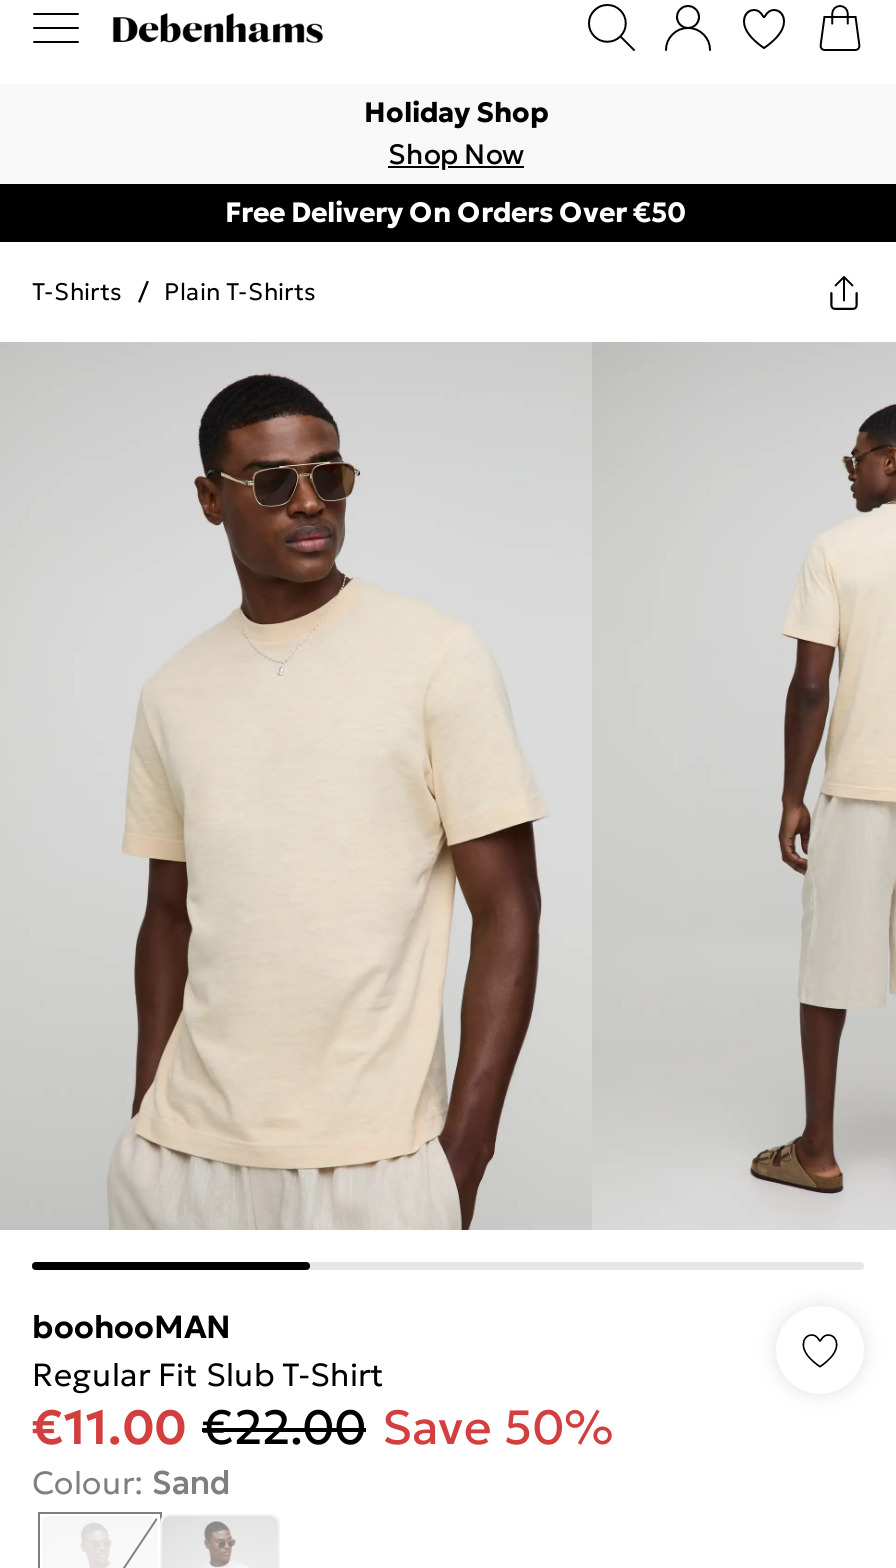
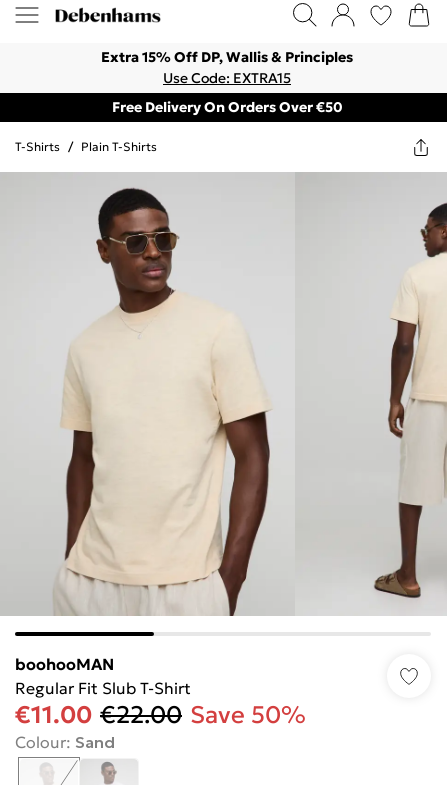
- Holiday Shop
- Shop Now
+ Extra 15% Off DP, Wallis & Principles
+ Use Code: EXTRA15
